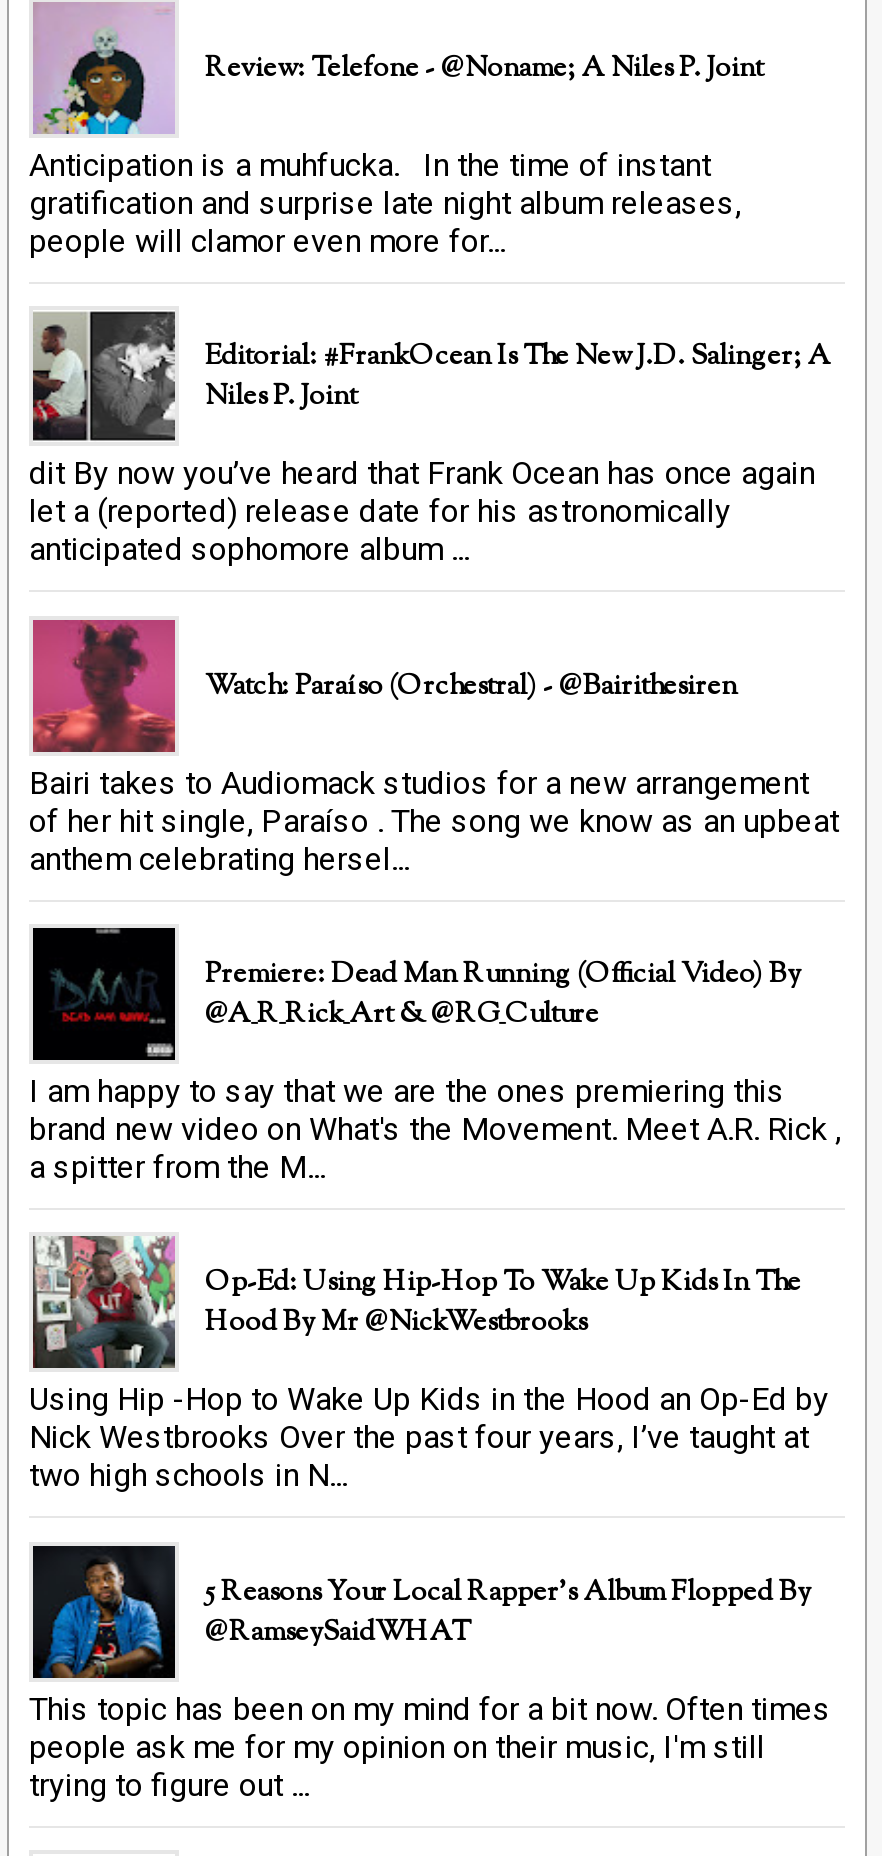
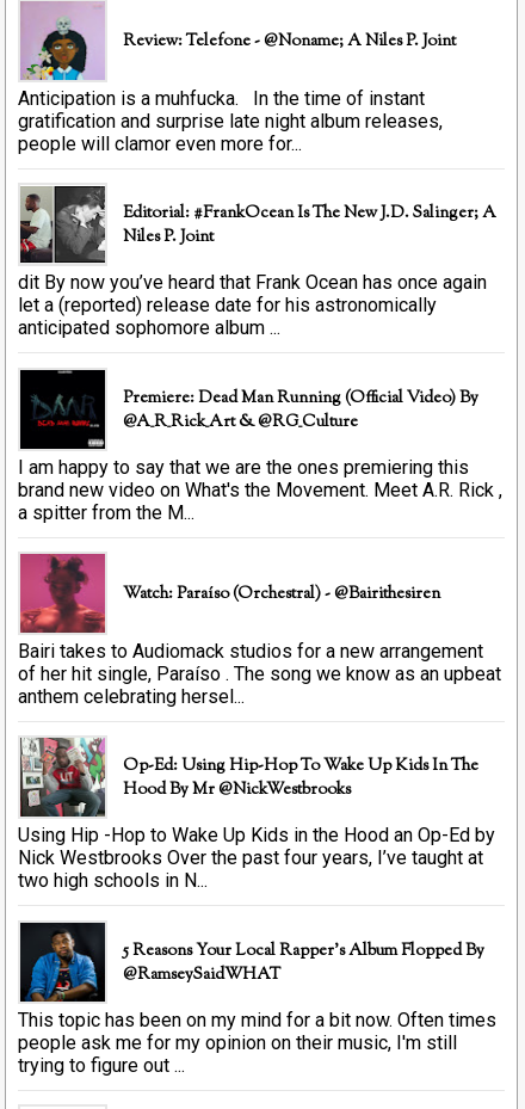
moved down: [image] | Watch: Paraíso (Orchestral) - @bairithesiren | Bairi takes to Audiomack studios for a new arrangement | of her hit single, Paraíso . The song we know as an upbeat | anthem celebrating hersel...

moved up: [image] | Premiere: Dead Man Running (official Video) By | I am happy to say that we are the ones premiering this | brand new video on What's the Movement. Meet A.R. Rick , | a spitter from the M...
